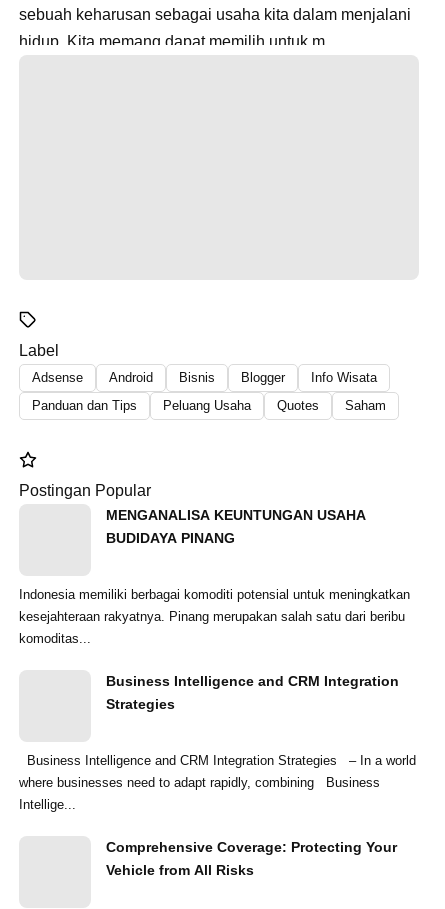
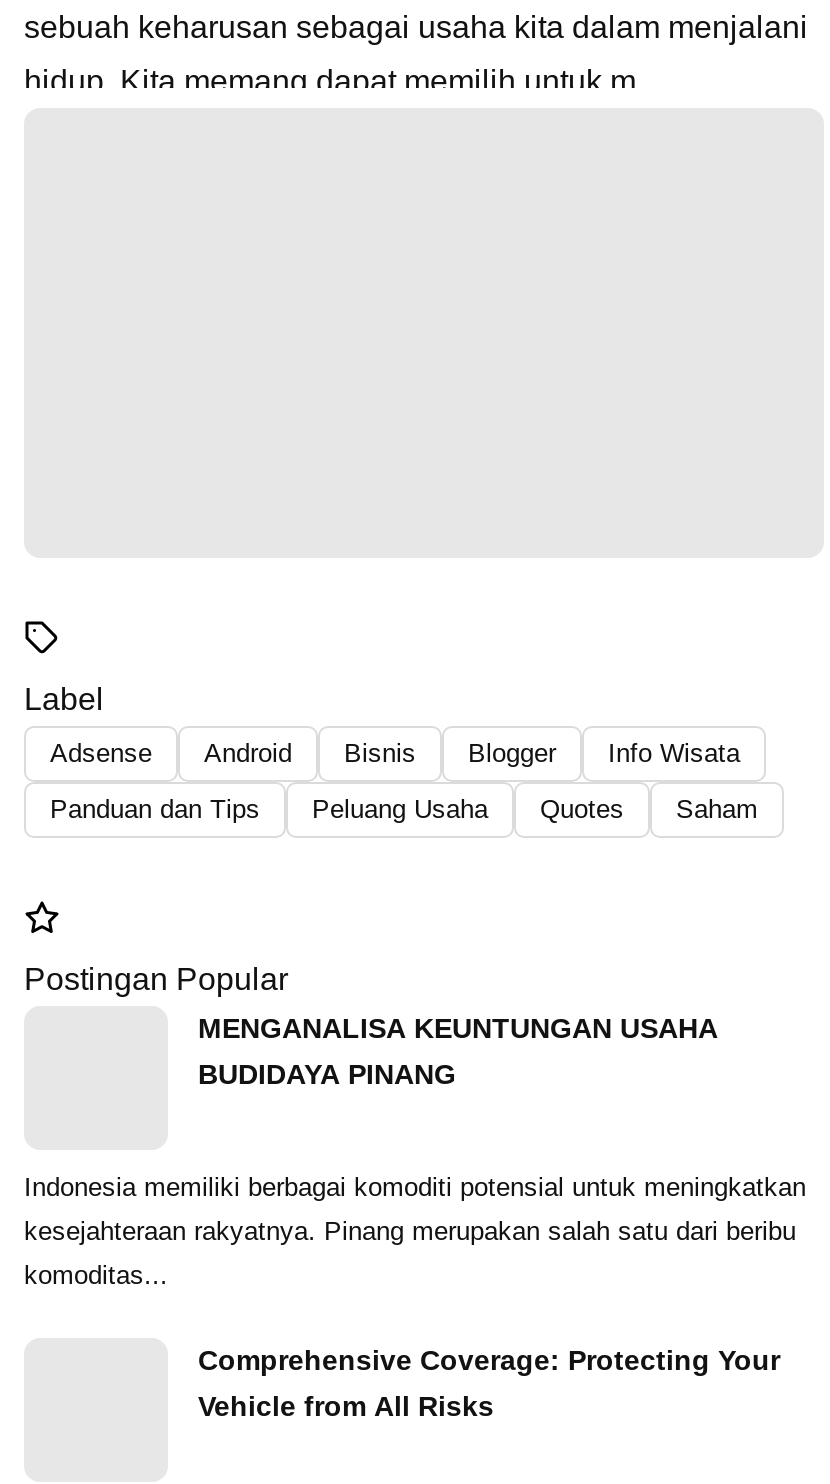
- Business Intelligence and CRM Integration
- Strategies

- Business Intelligence and CRM Integration Strategies – In a world
- where businesses need to adapt rapidly, combining Business
- Intellige...
